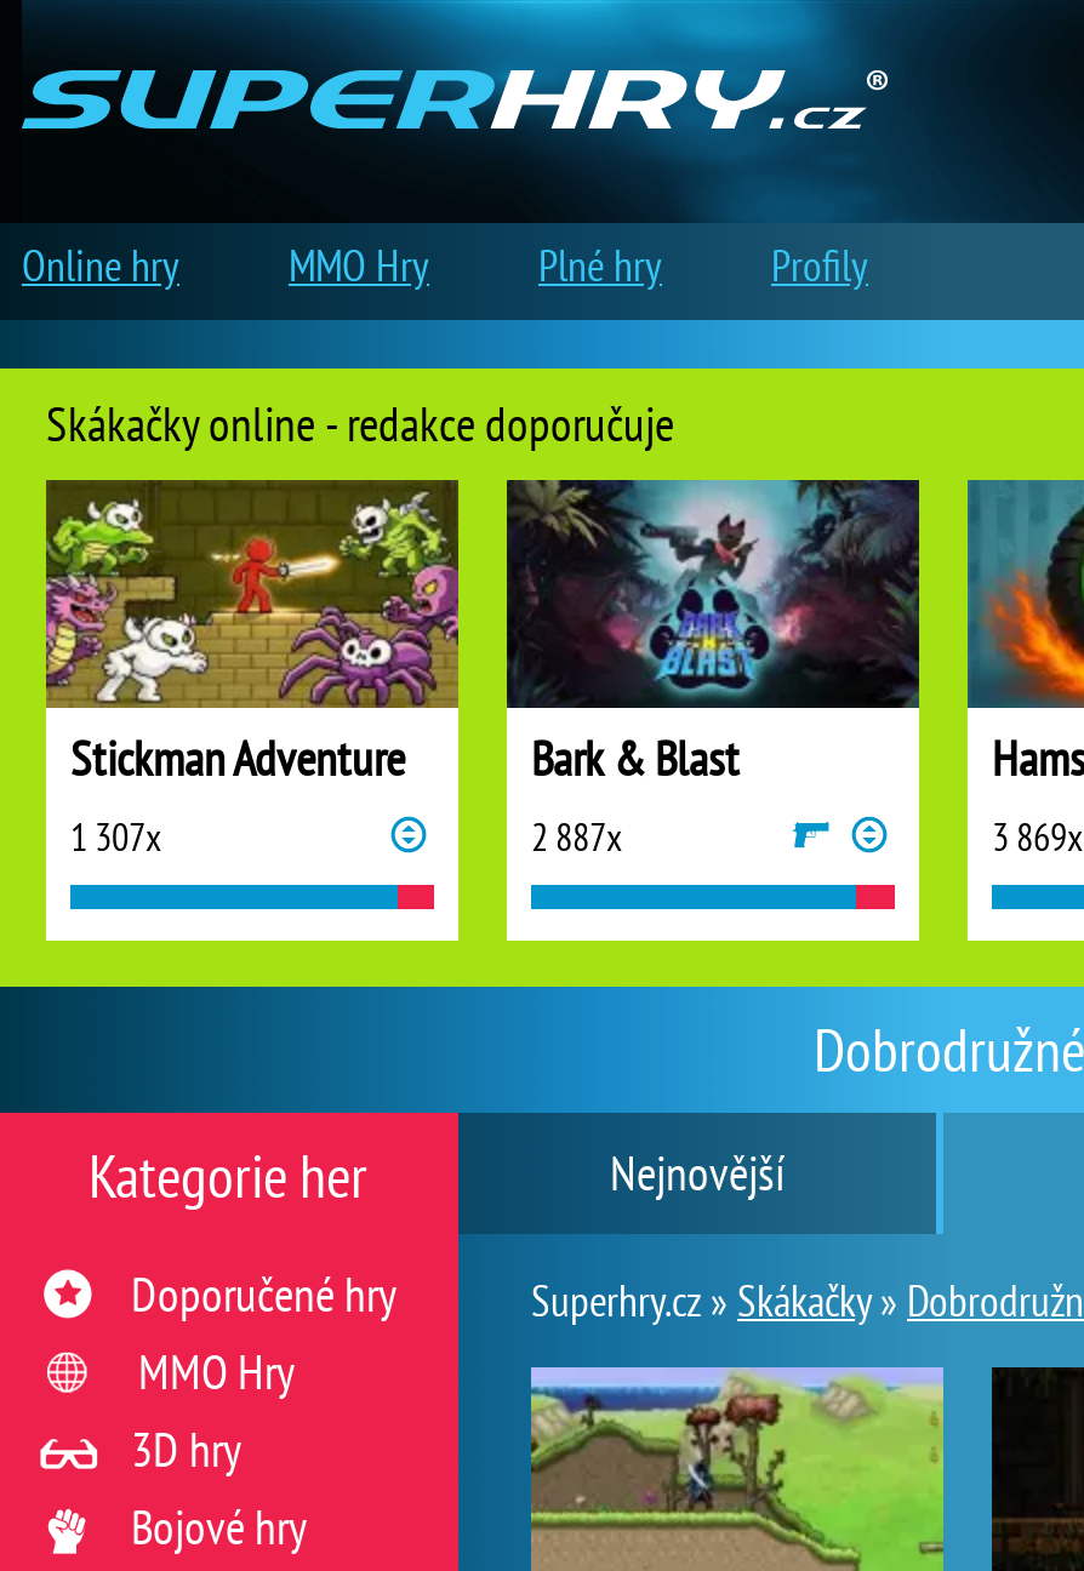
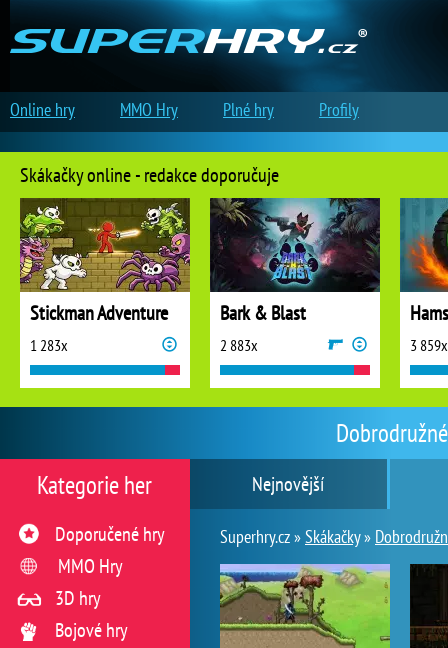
- 1 307x
+ 1 283x

- 2 887x
+ 2 883x

- 3 869x
+ 3 859x
